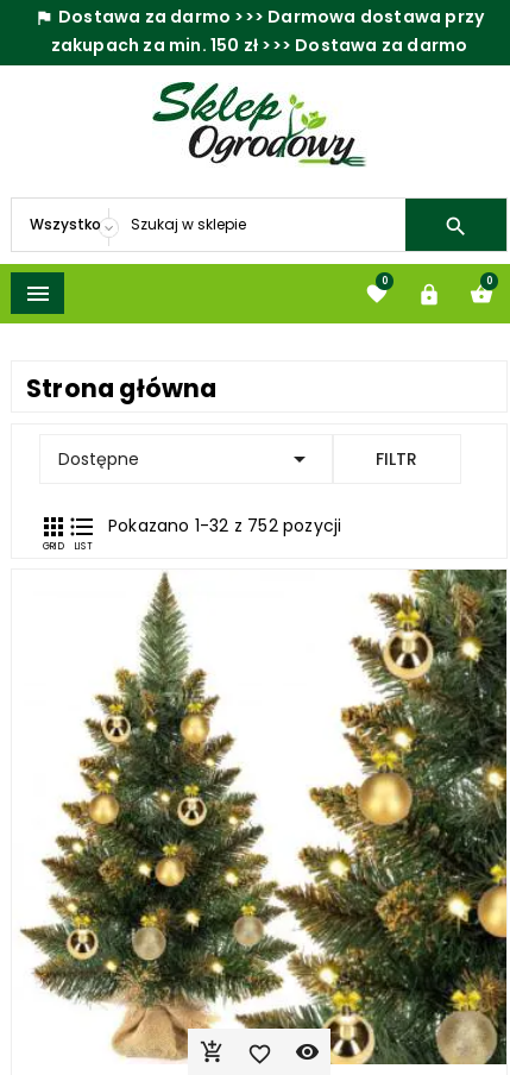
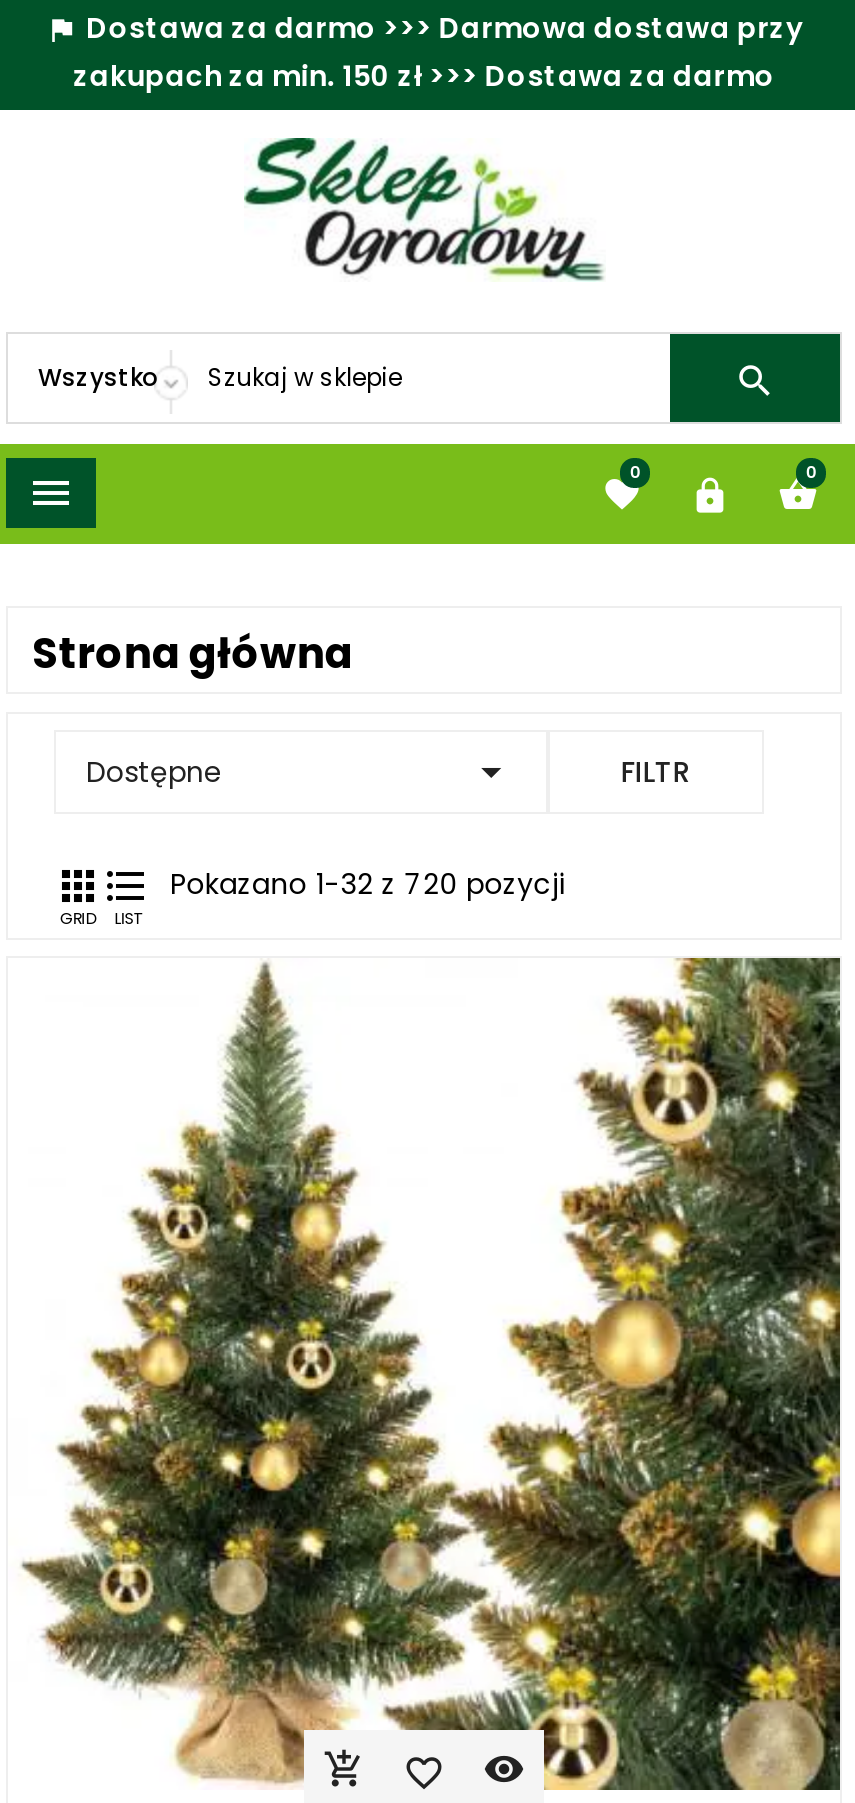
- Pokazano 1-32 z 752 pozycji
+ Pokazano 1-32 z 720 pozycji
